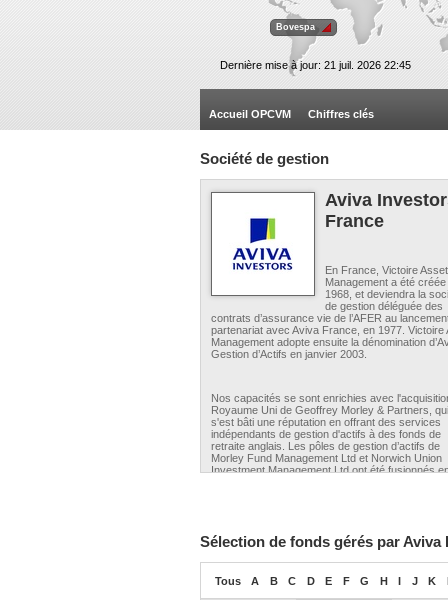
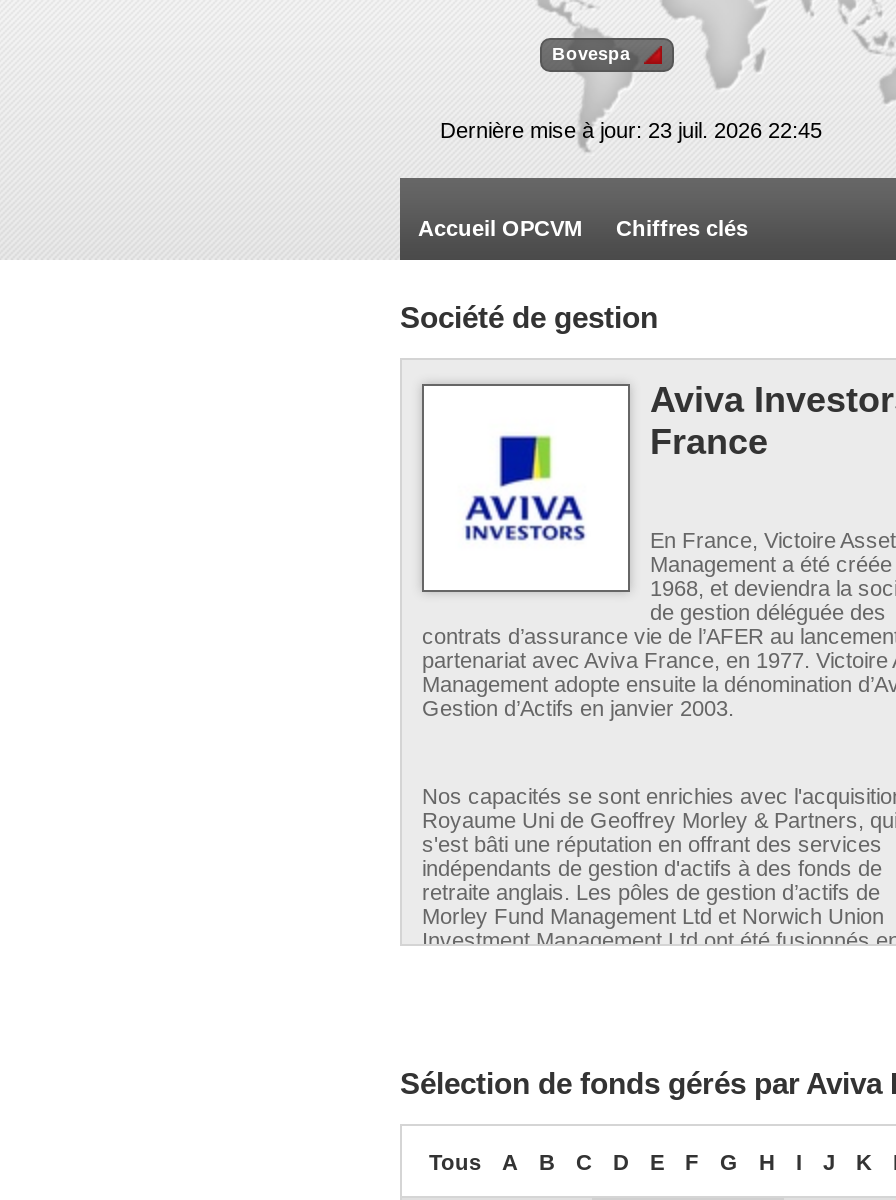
- Dernière mise à jour: 21 juil. 2026 22:45
+ Dernière mise à jour: 23 juil. 2026 22:45
